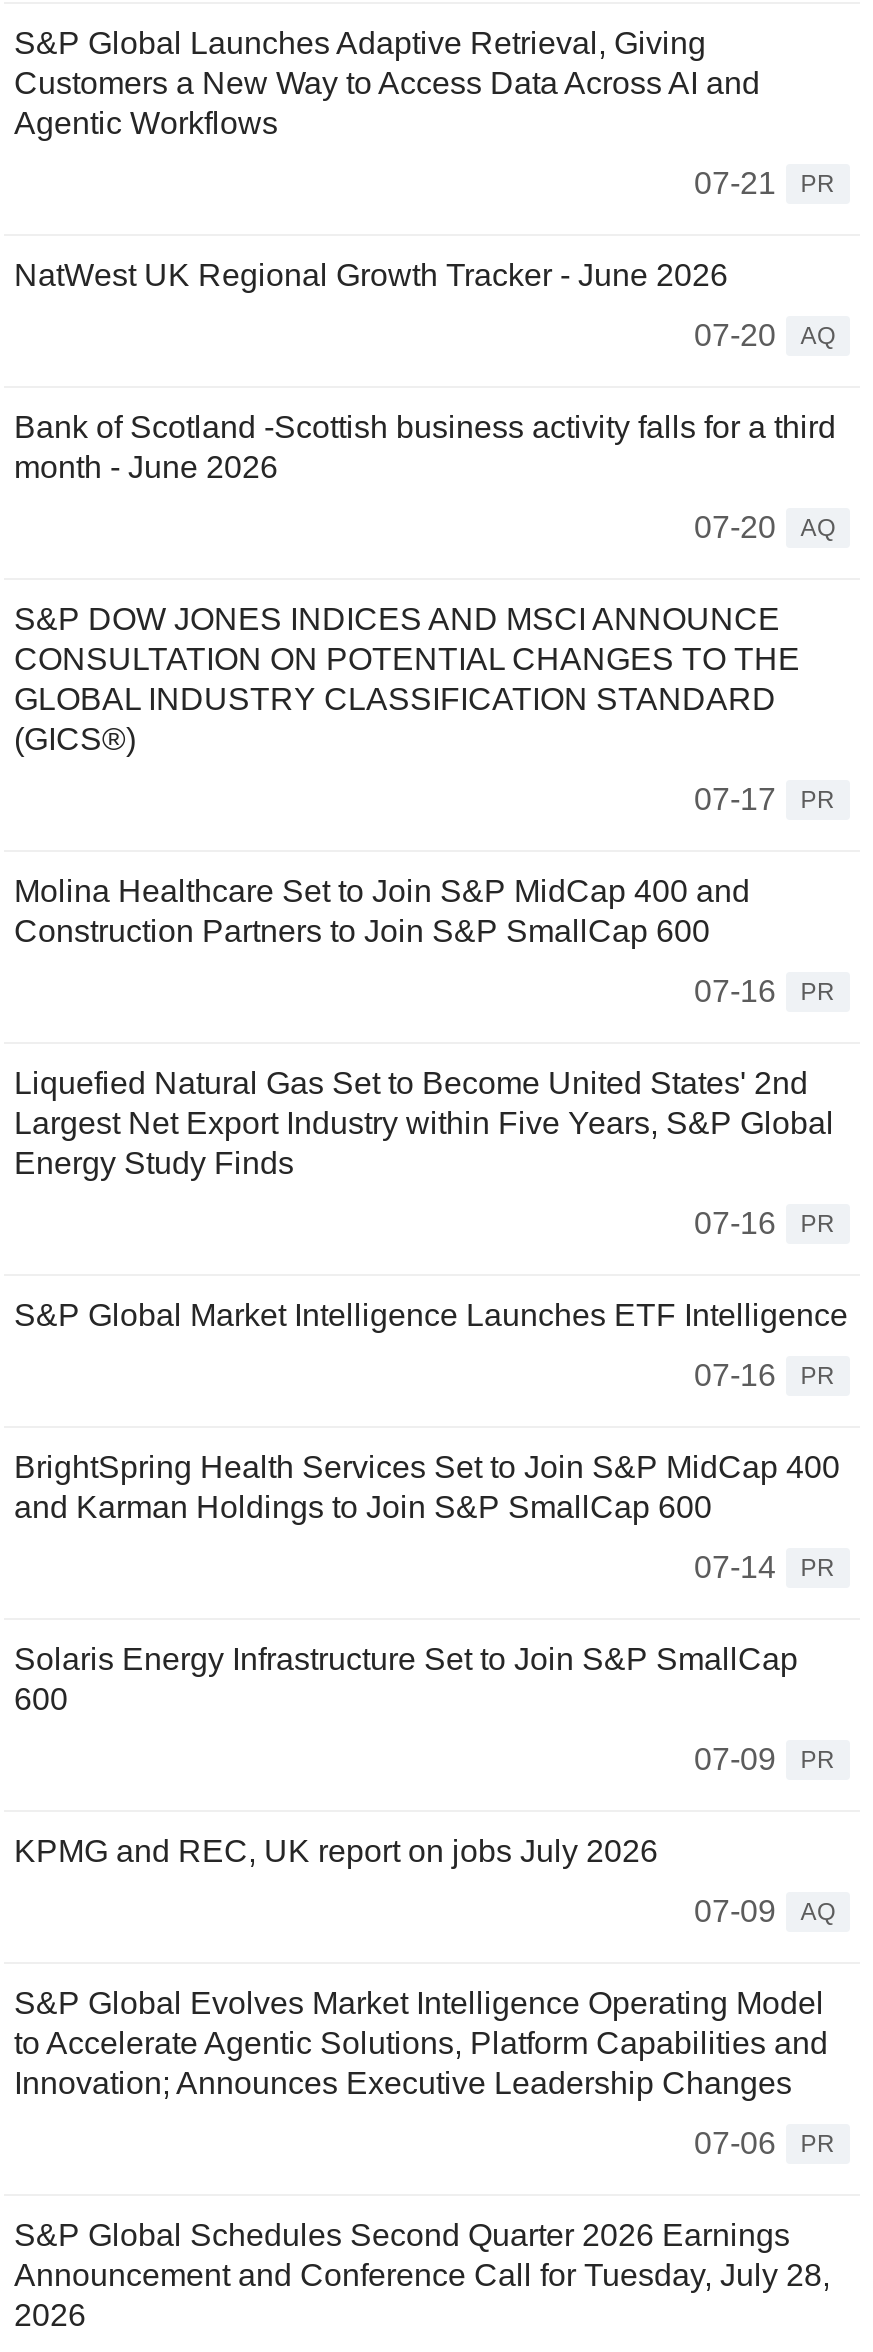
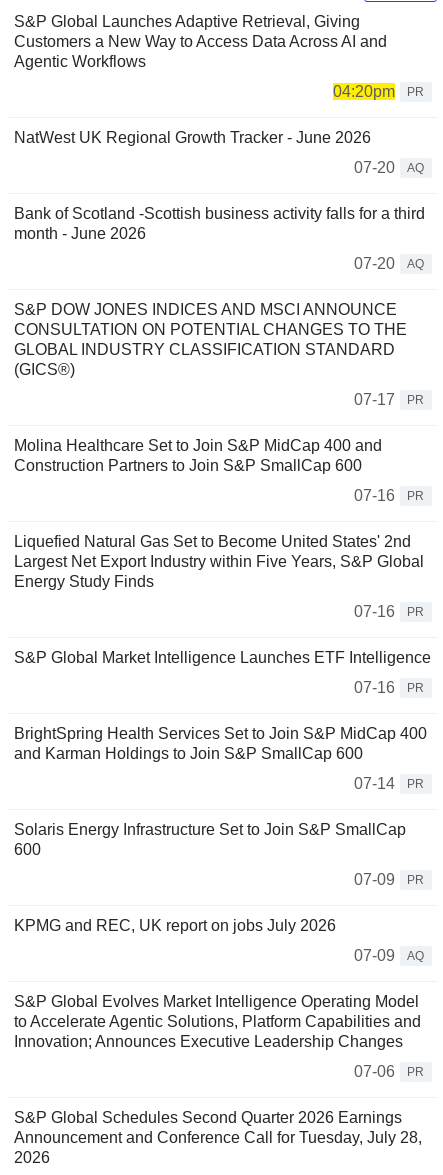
- 07-21 PR
+ 04:20pm PR
